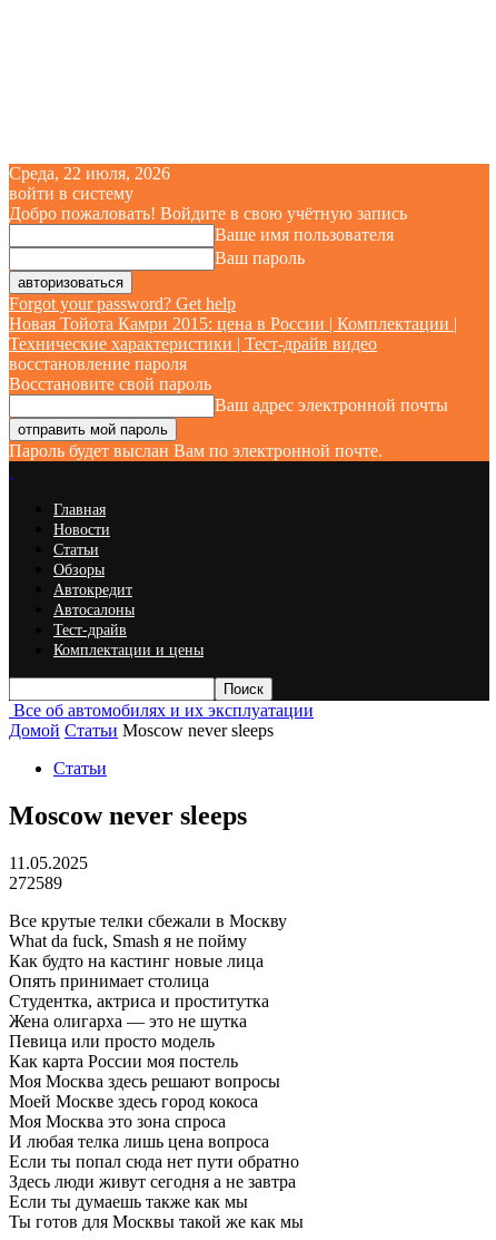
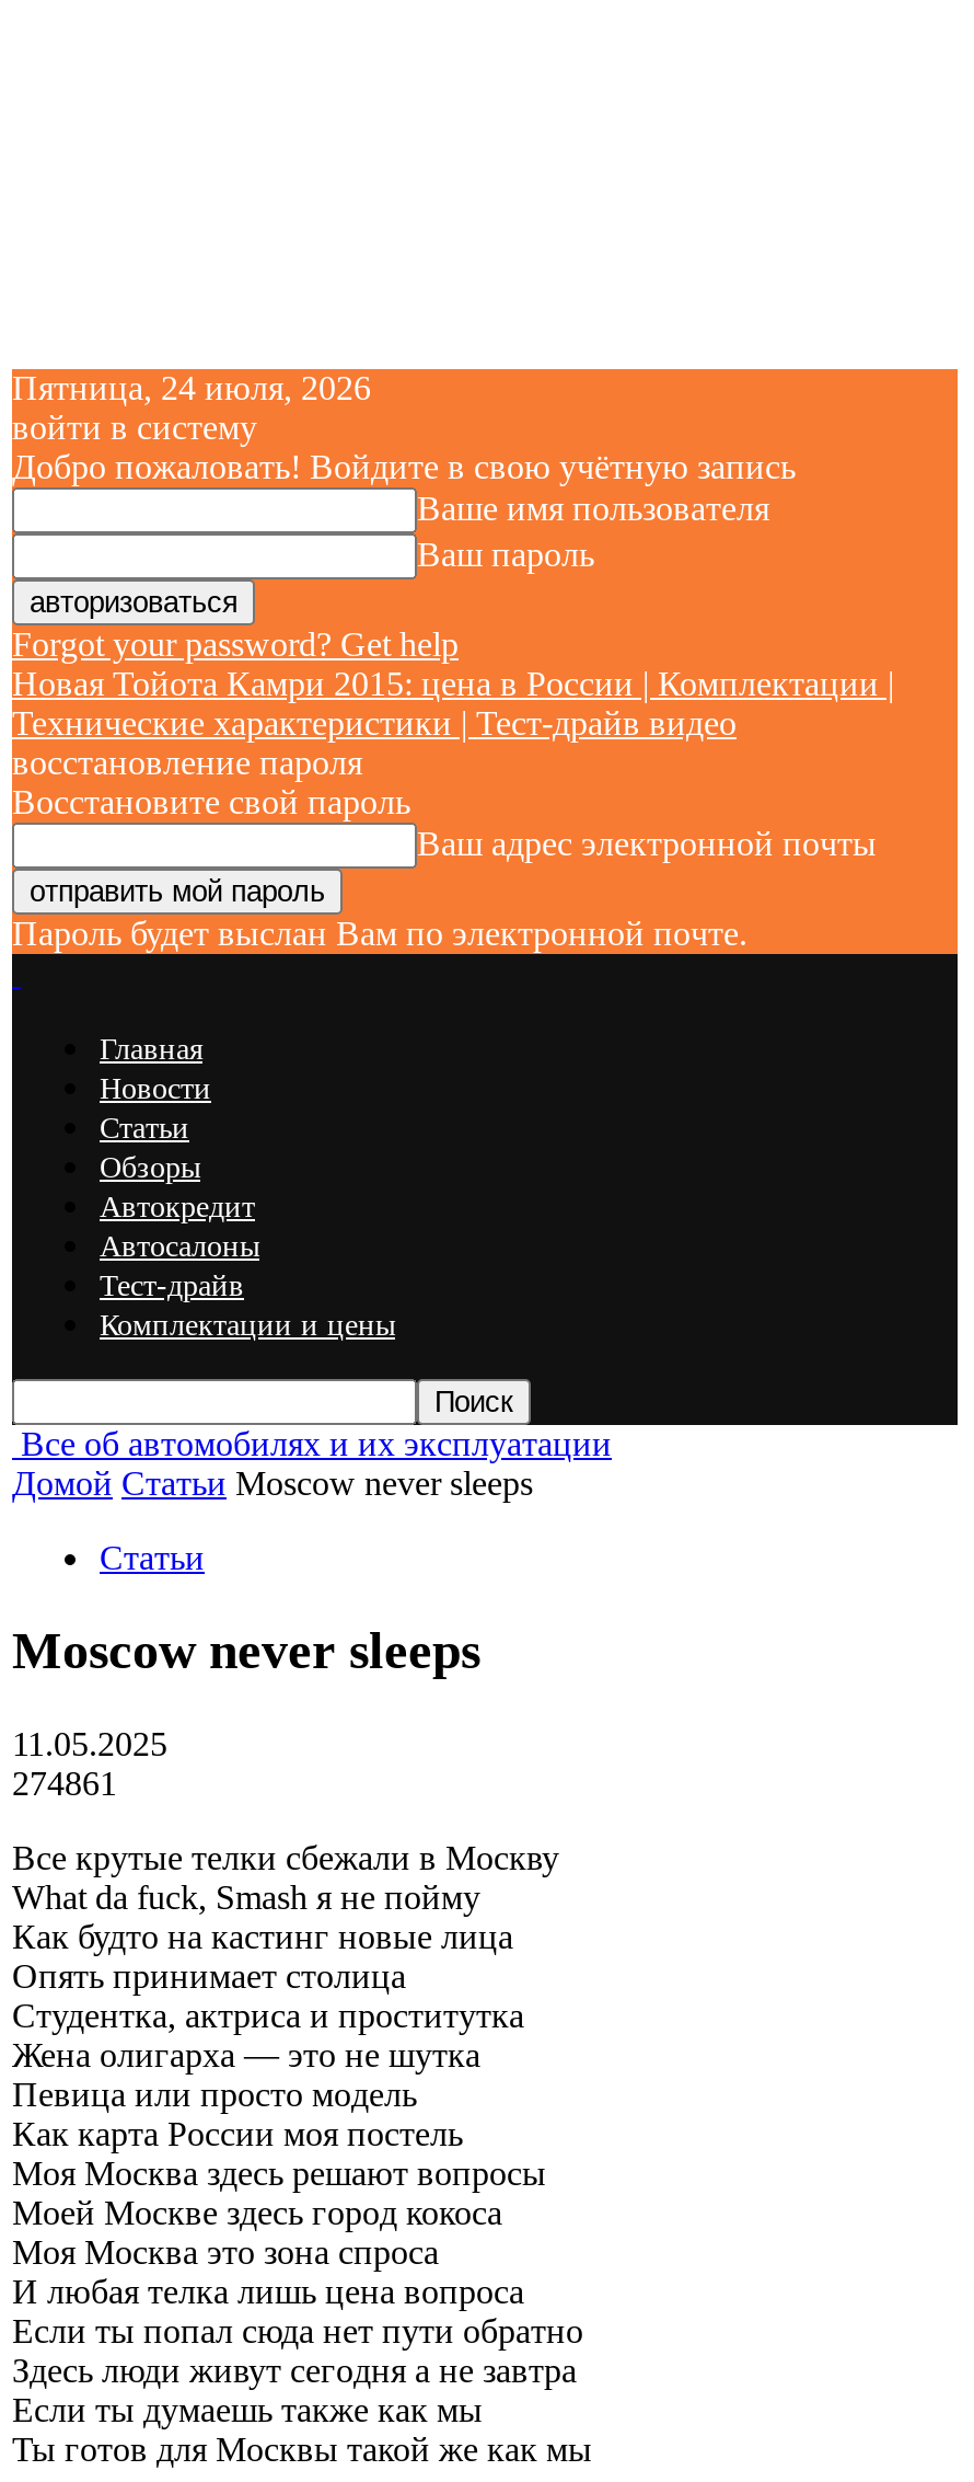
- Среда, 22 июля, 2026
+ Пятница, 24 июля, 2026

- 272589
+ 274861
